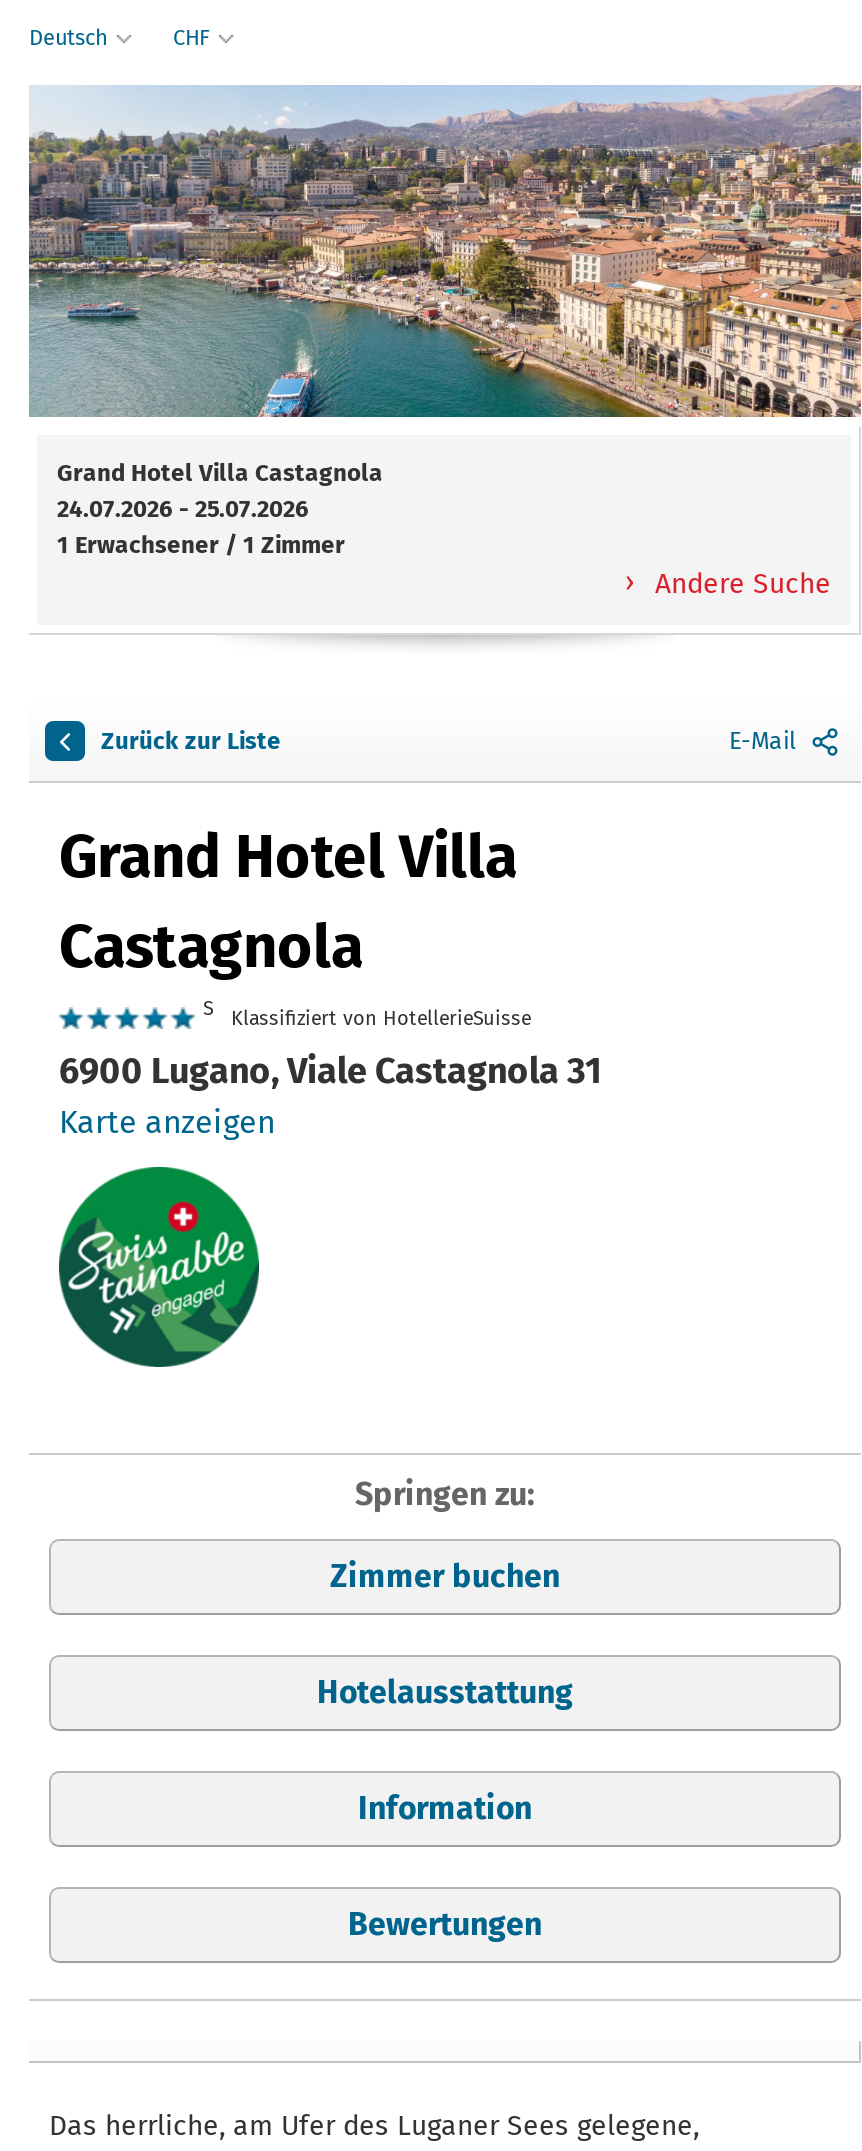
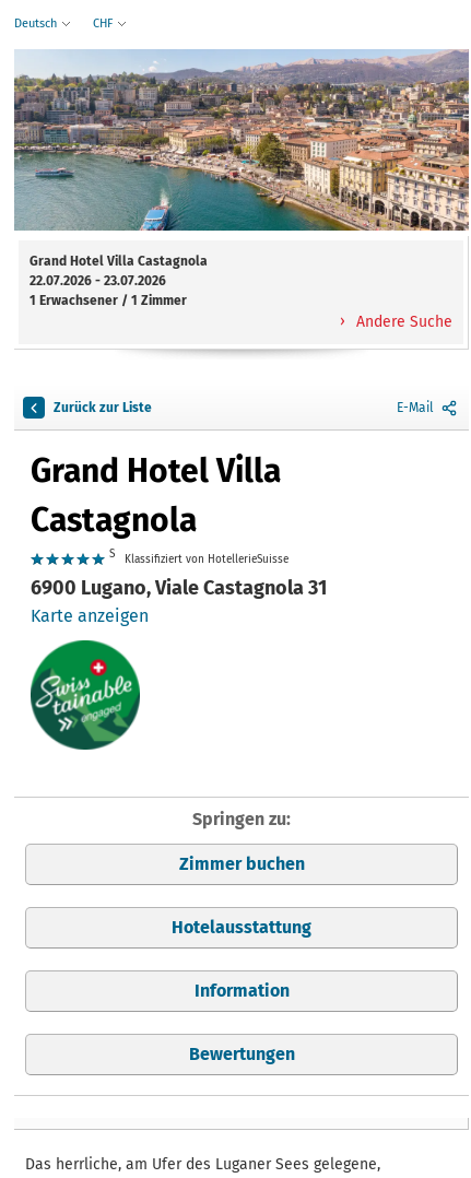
- 24.07.2026 - 25.07.2026
+ 22.07.2026 - 23.07.2026
